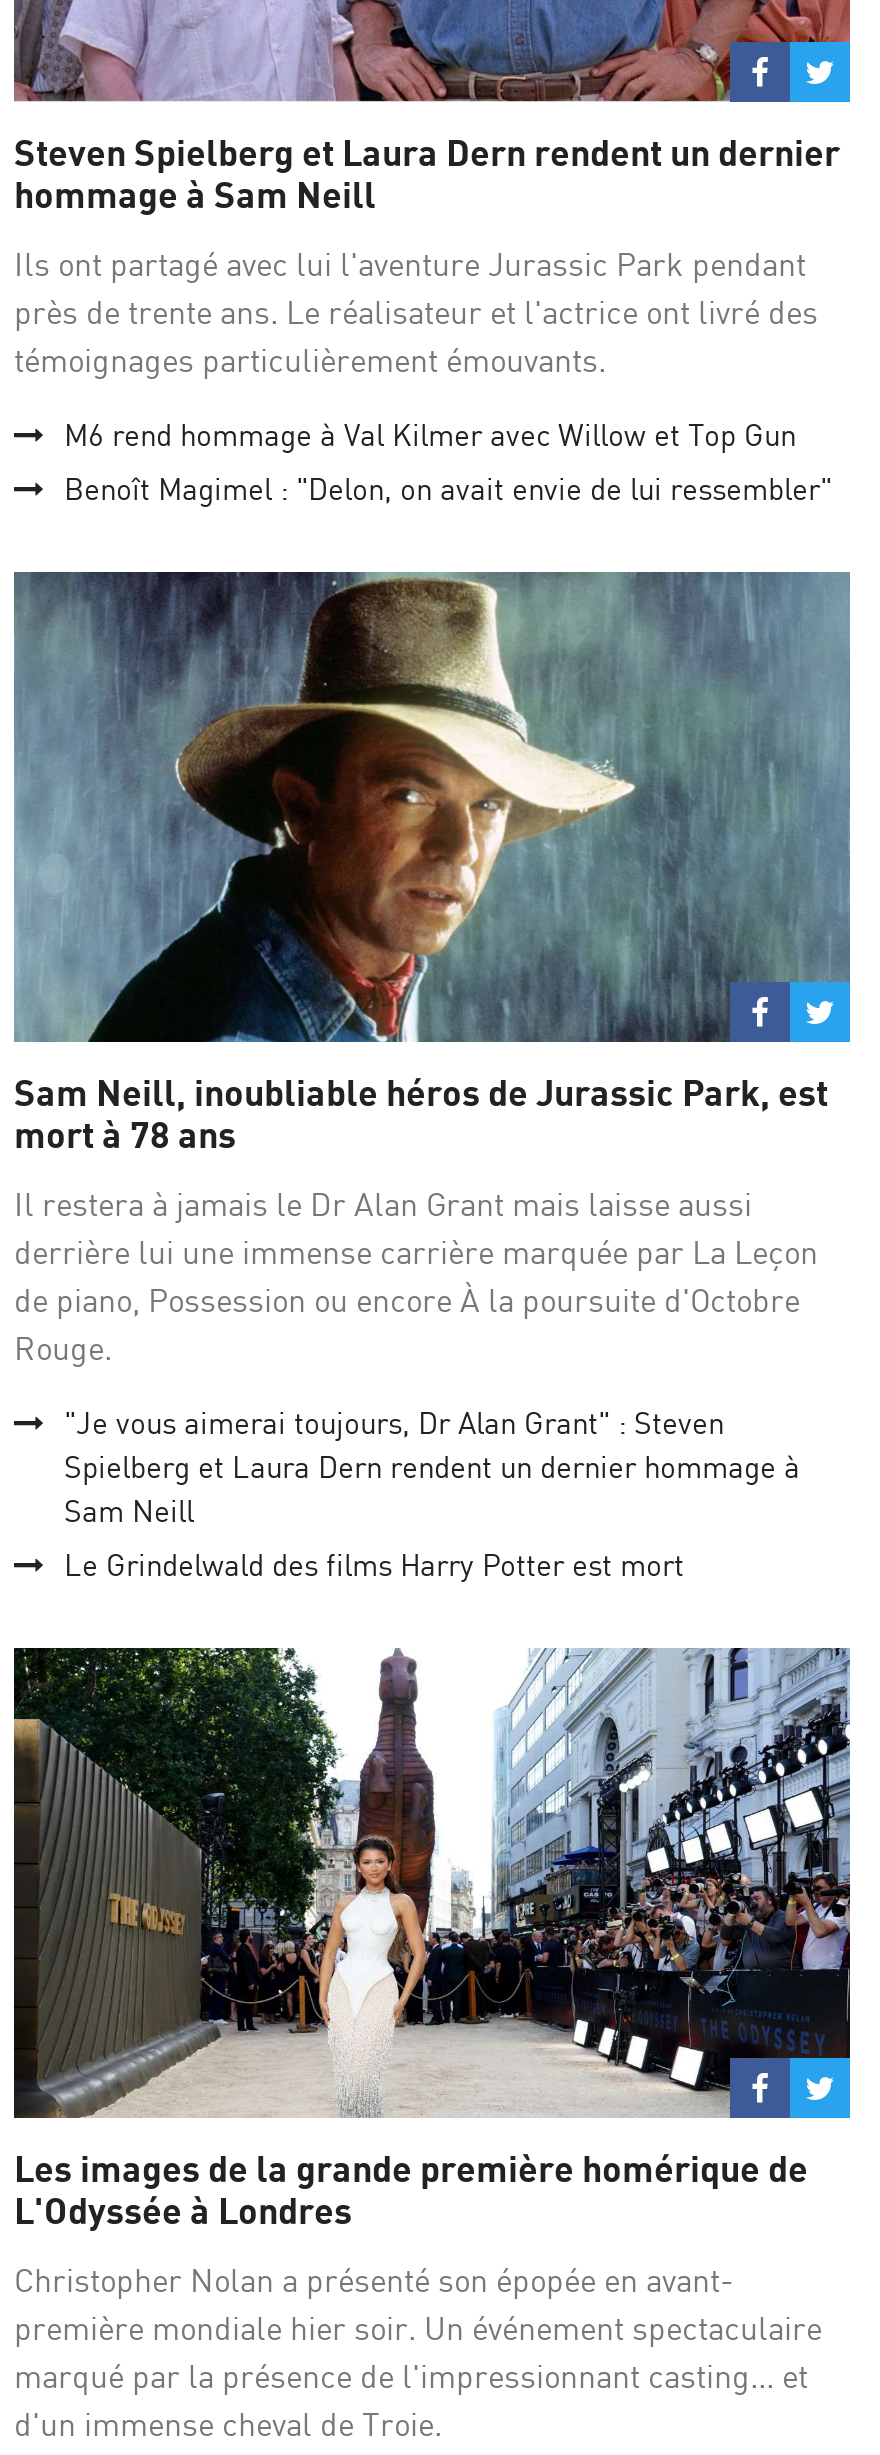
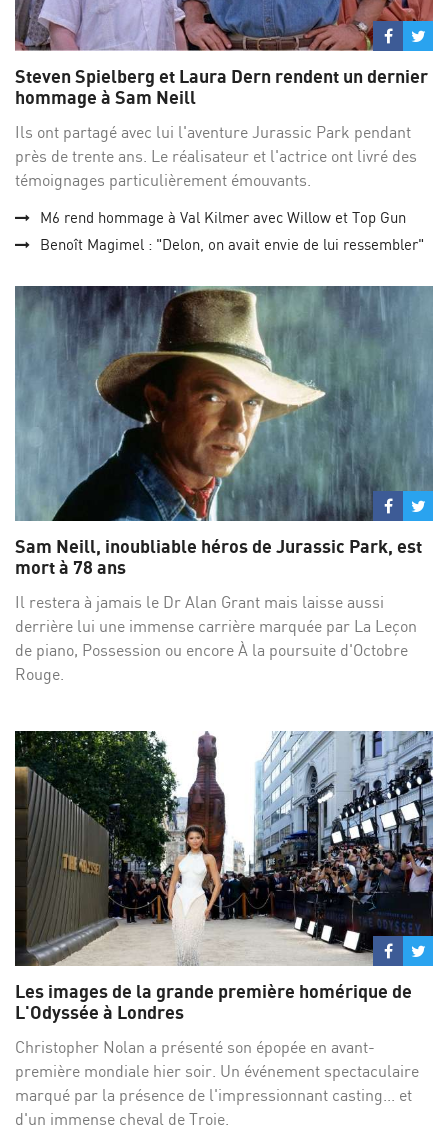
- "Je vous aimerai toujours, Dr Alan Grant" : Steven
- Spielberg et Laura Dern rendent un dernier hommage à
- Sam Neill
- Le Grindelwald des films Harry Potter est mort
